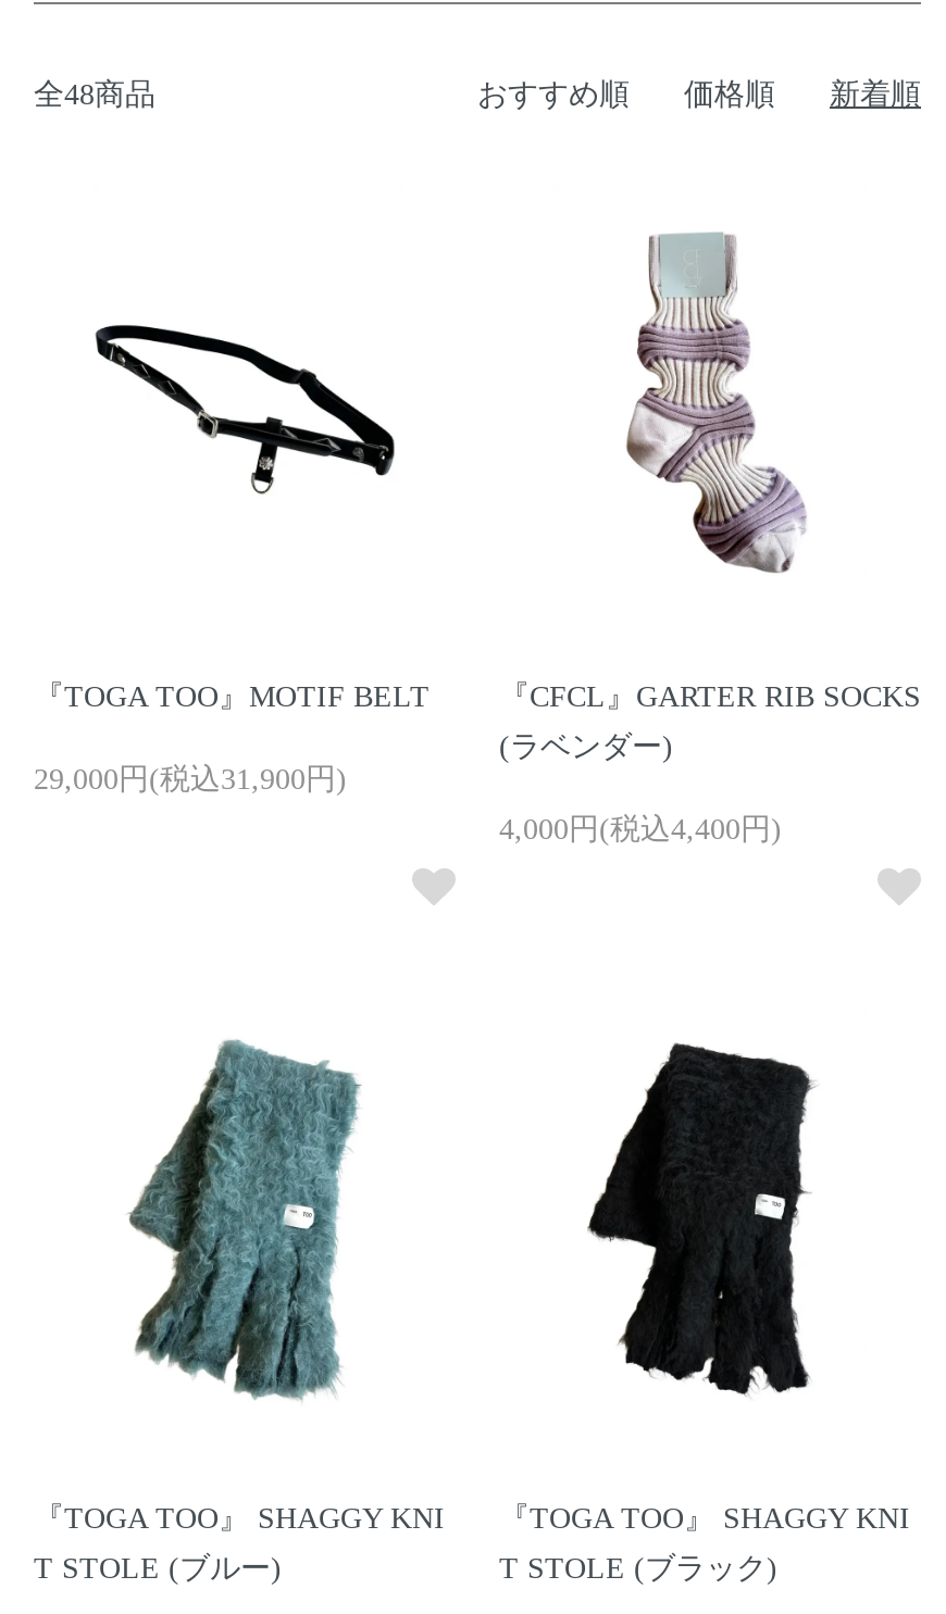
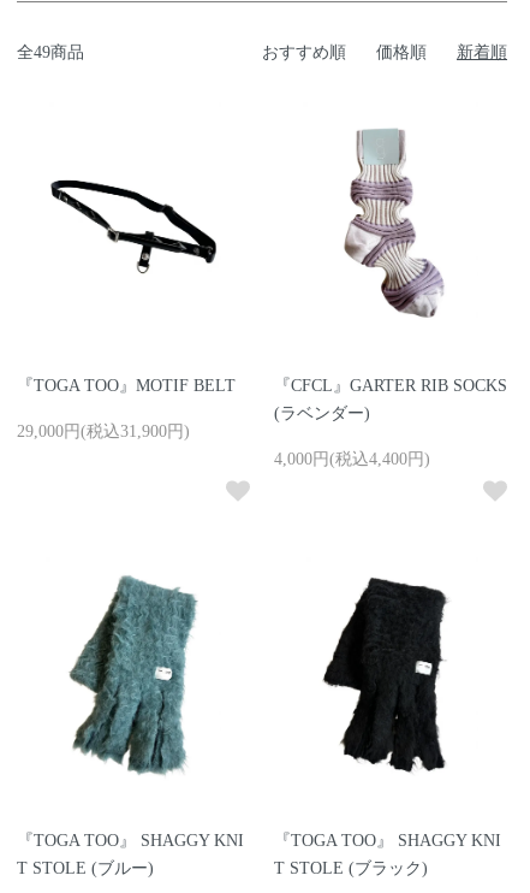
- 全48商品
+ 全49商品
